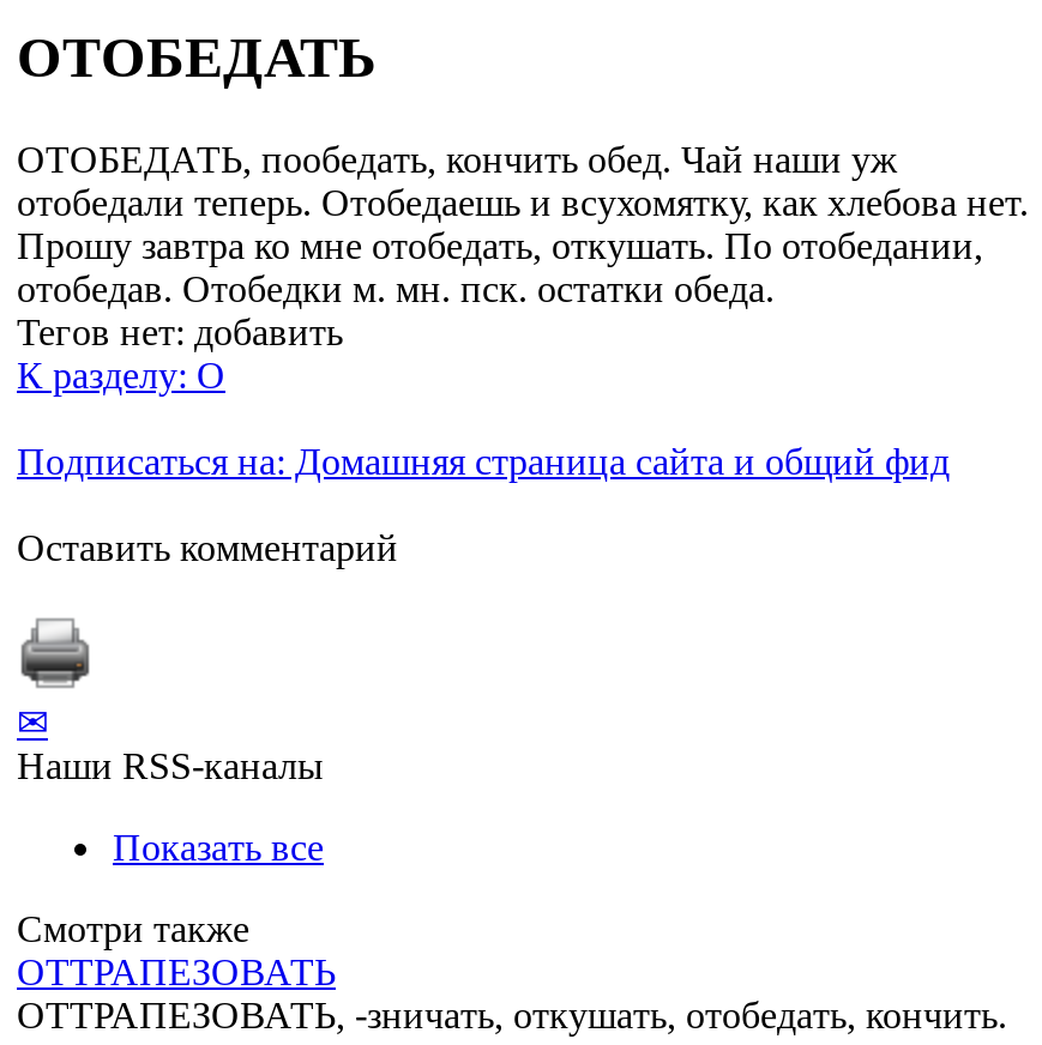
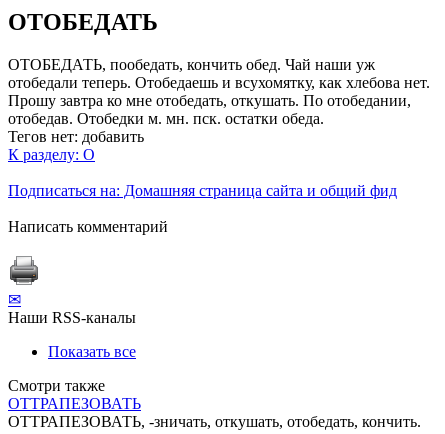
- Оставить комментарий
+ Написать комментарий
